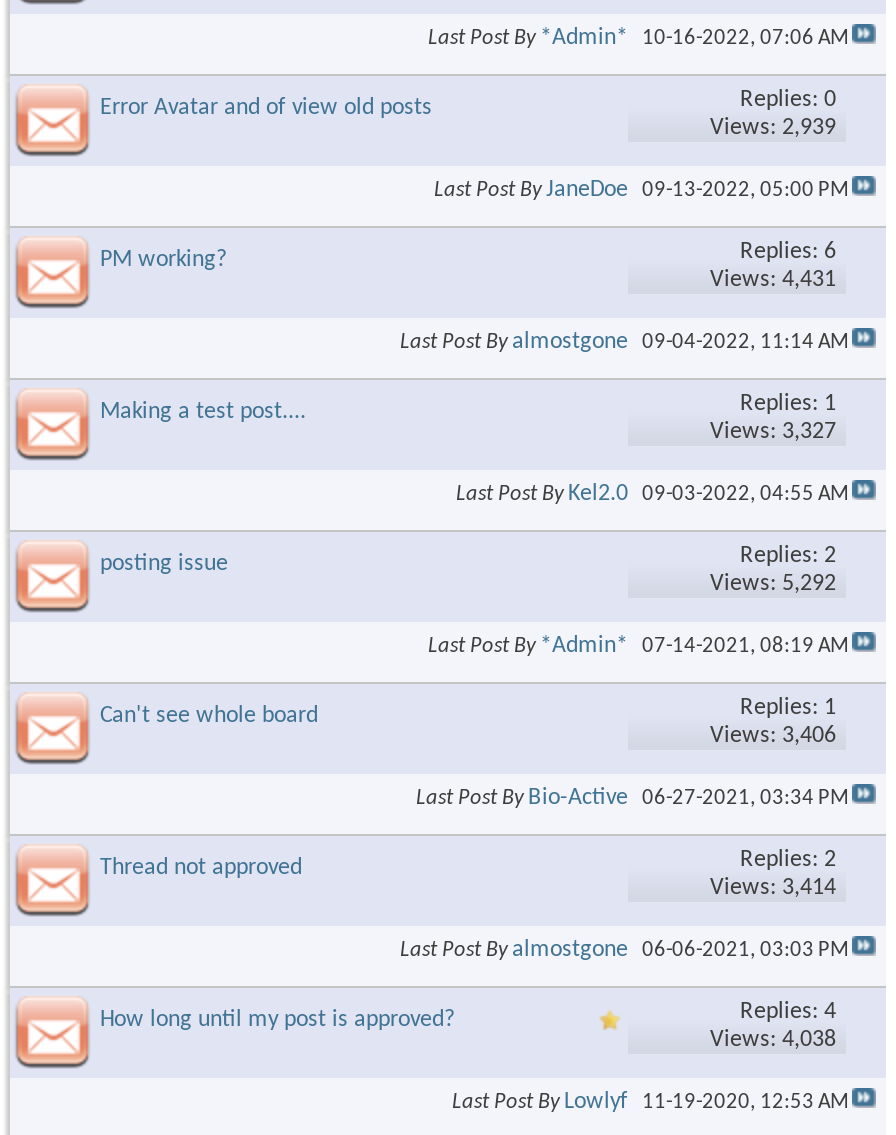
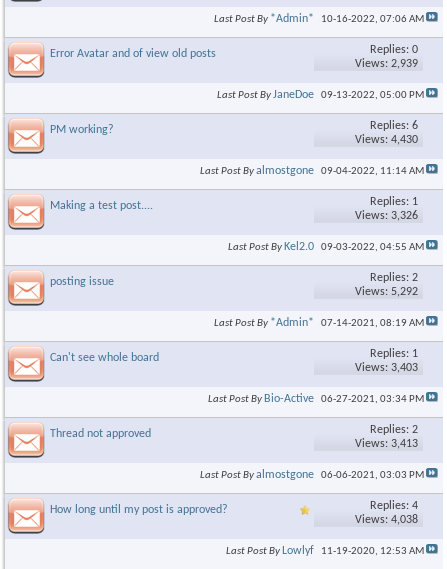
- Views: 4,431
+ Views: 4,430

- Views: 3,327
+ Views: 3,326

- Views: 3,406
+ Views: 3,403

- Views: 3,414
+ Views: 3,413
